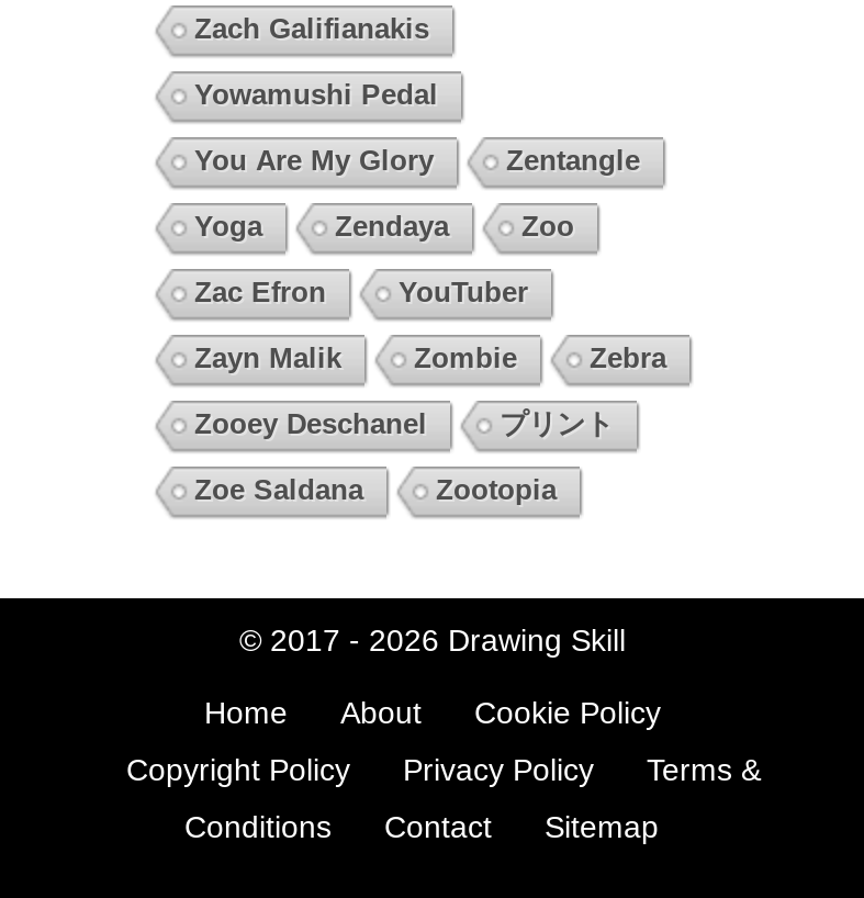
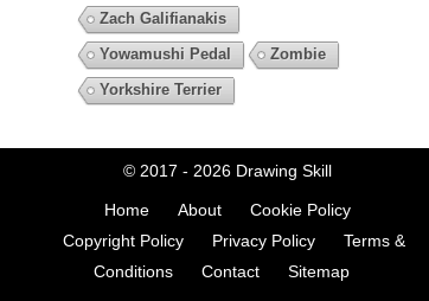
- You Are My Glory
- Zentangle
- Yoga
- Zendaya
- Zoo
- Zac Efron
- YouTuber
- Zayn Malik

- Zebra
- Zooey Deschanel
- プリント
- Zoe Saldana
- Zootopia
+ Yorkshire Terrier
